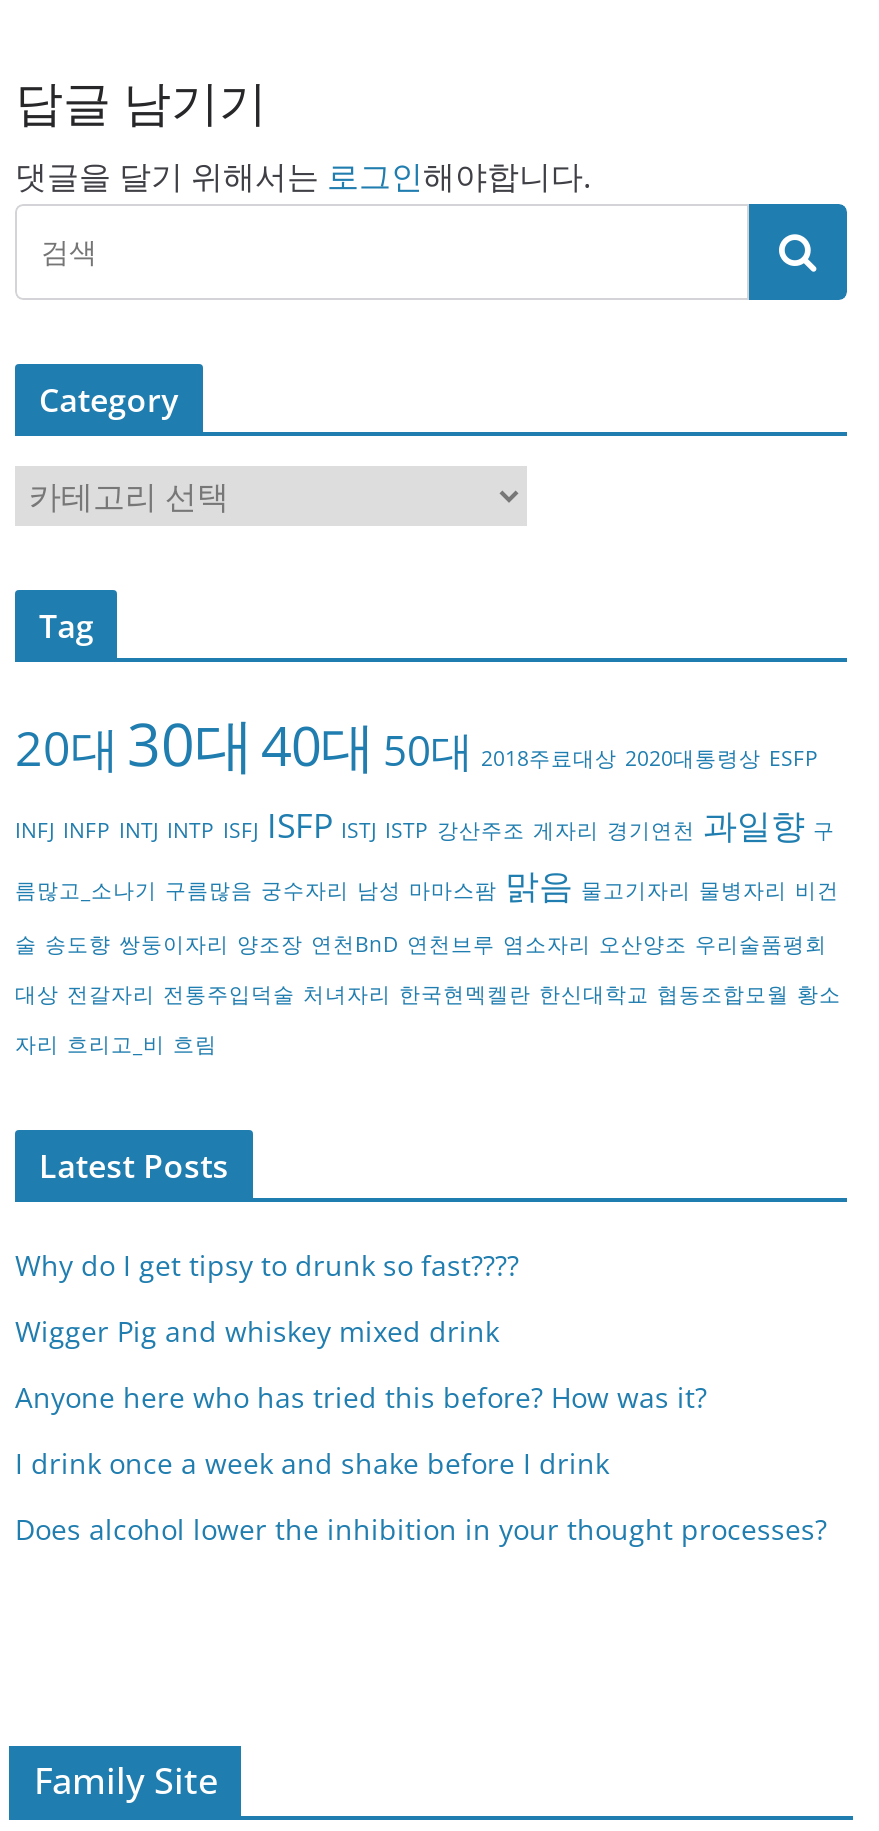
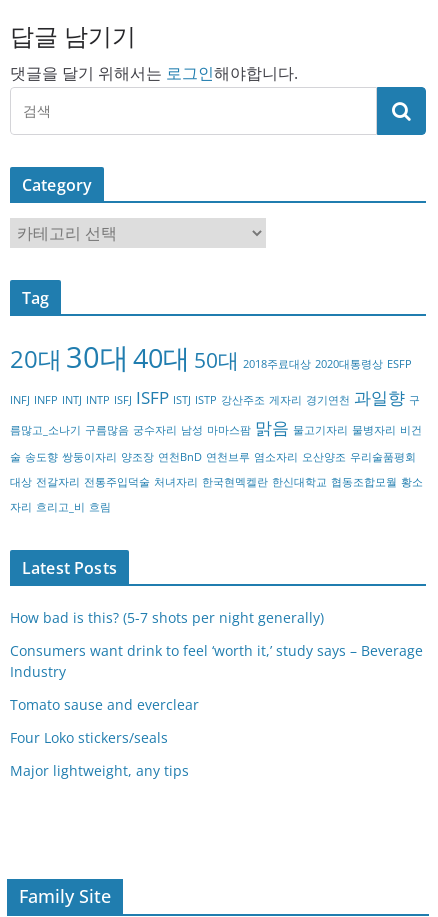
- Why do I get tipsy to drunk so fast????
+ How bad is this? (5-7 shots per night generally)

- Wigger Pig and whiskey mixed drink
+ Consumers want drink to feel ‘worth it,’ study says – Beverage
+ Industry

- Anyone here who has tried this before? How was it?
+ Tomato sause and everclear

- I drink once a week and shake before I drink
+ Four Loko stickers/seals

- Does alcohol lower the inhibition in your thought processes?
+ Major lightweight, any tips
